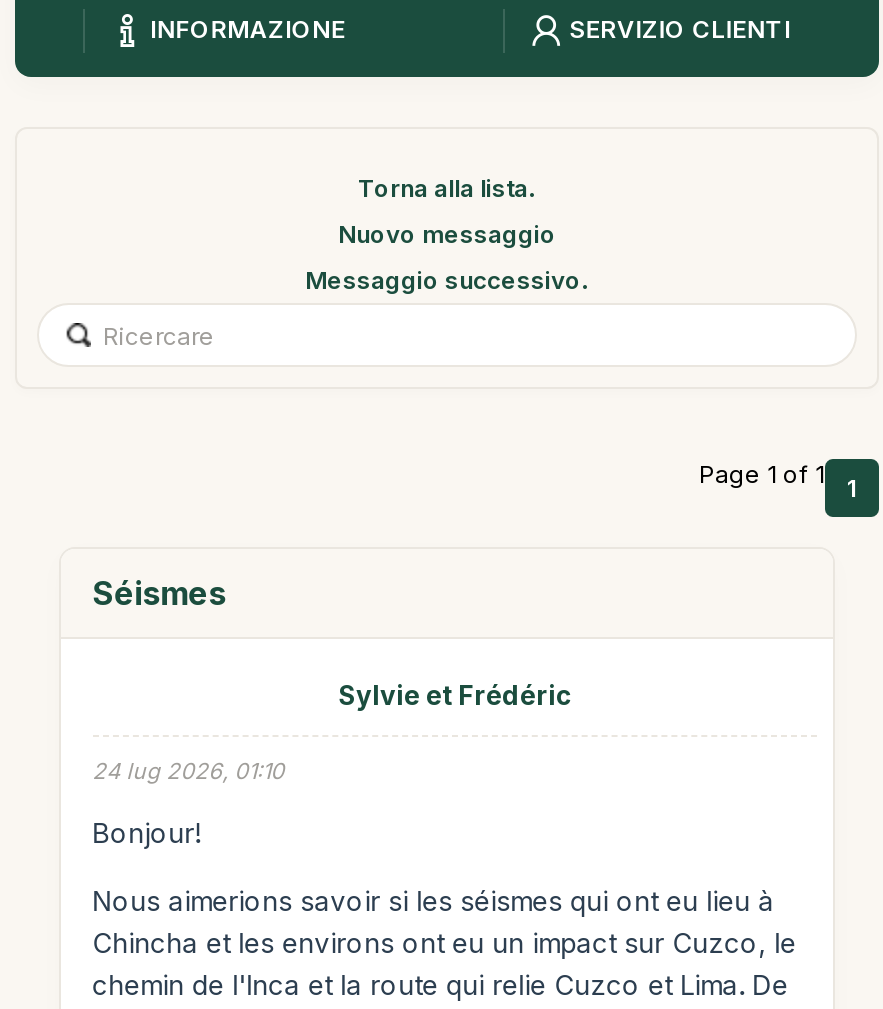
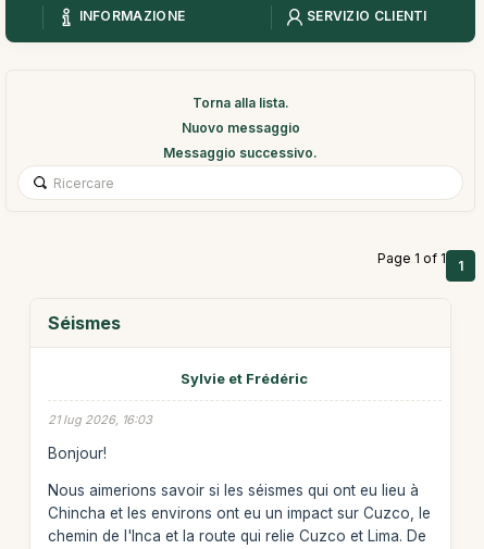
- 24 lug 2026, 01:10
+ 21 lug 2026, 16:03
